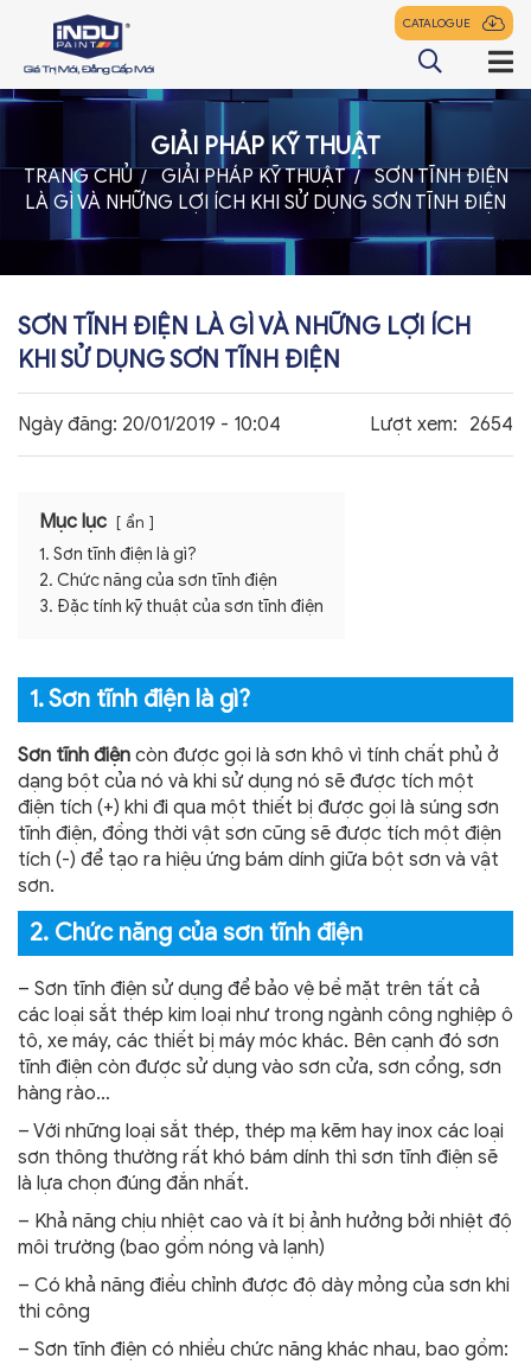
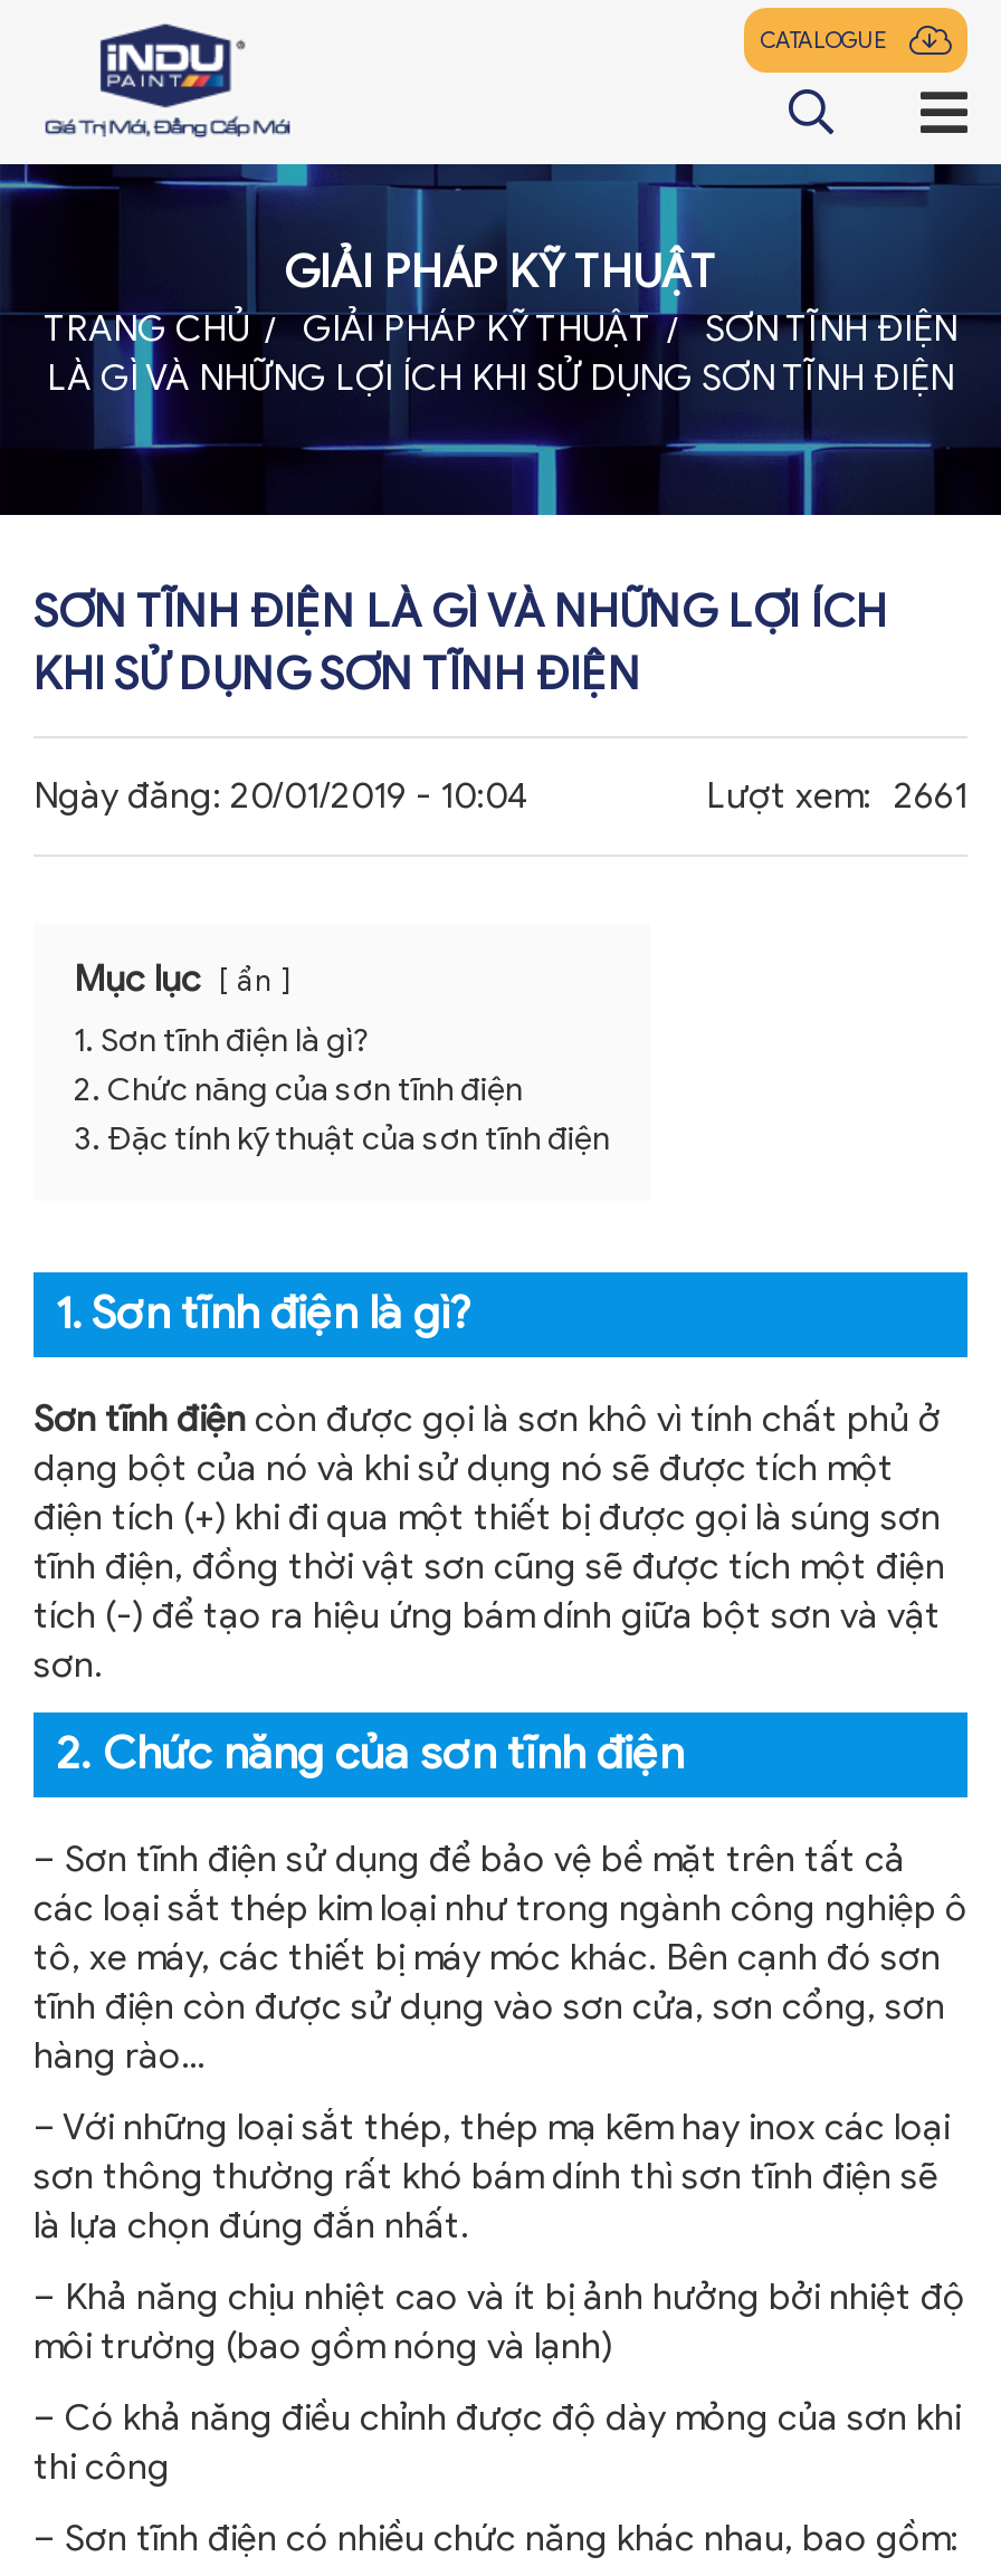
- Lượt xem: 2654
+ Lượt xem: 2661
